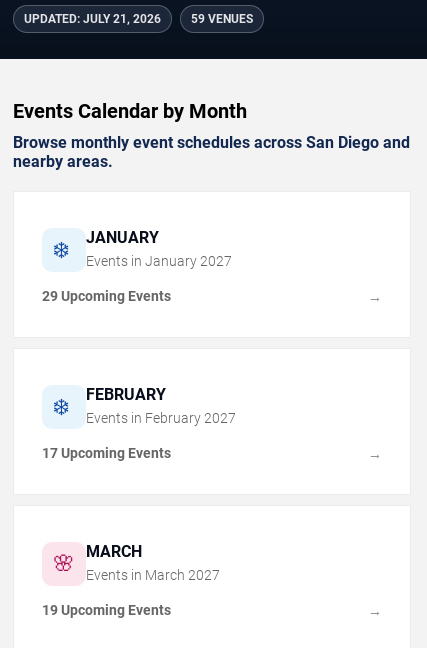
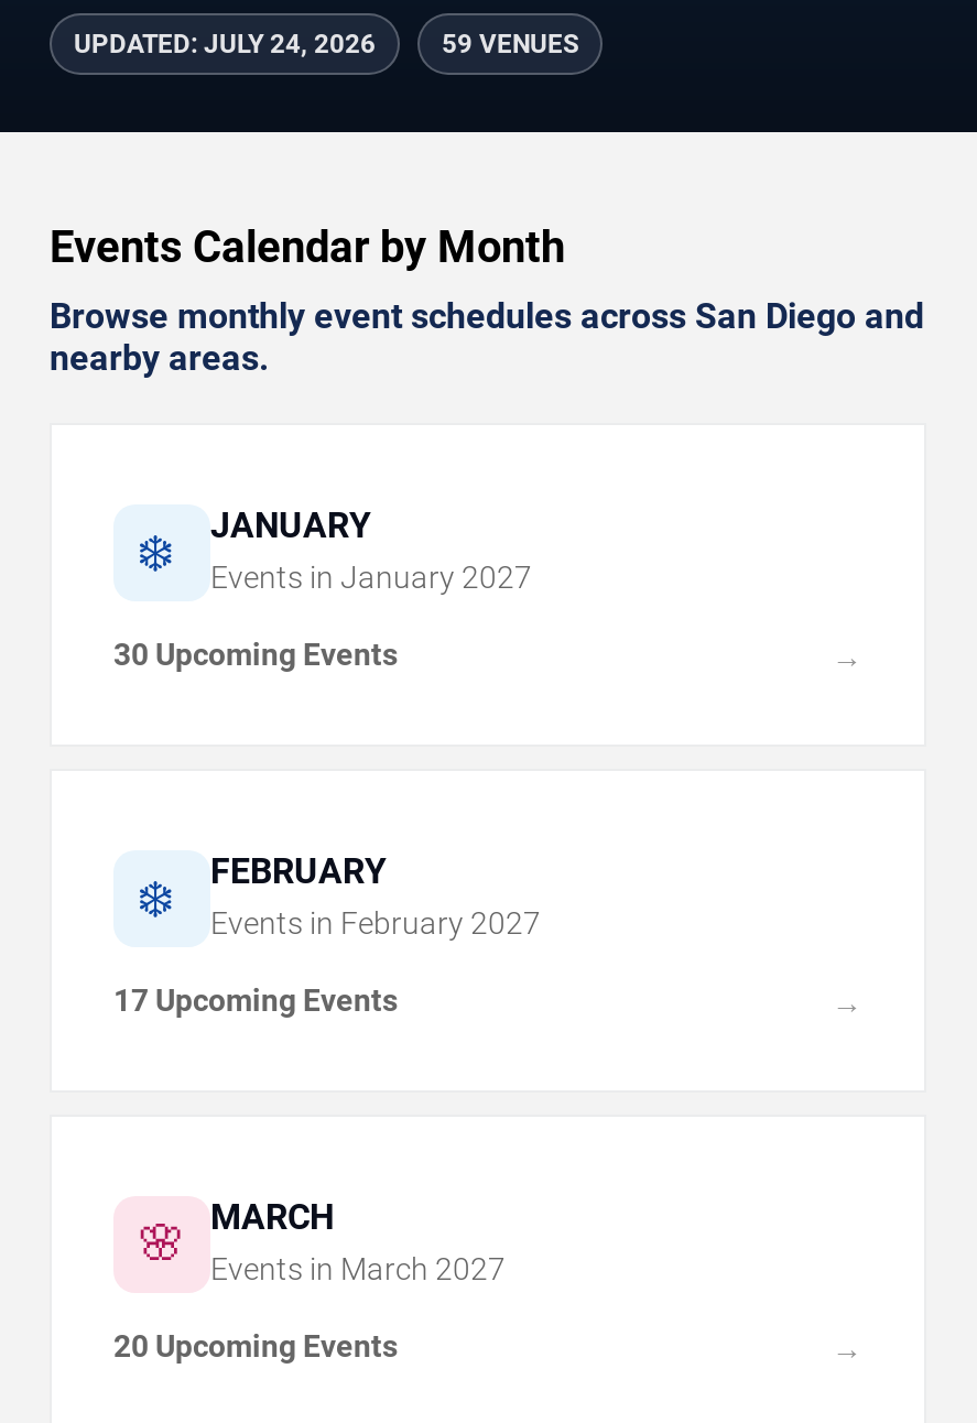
- UPDATED: JULY 21, 2026
+ UPDATED: JULY 24, 2026

- 29 Upcoming Events
+ 30 Upcoming Events

- 19 Upcoming Events
+ 20 Upcoming Events
